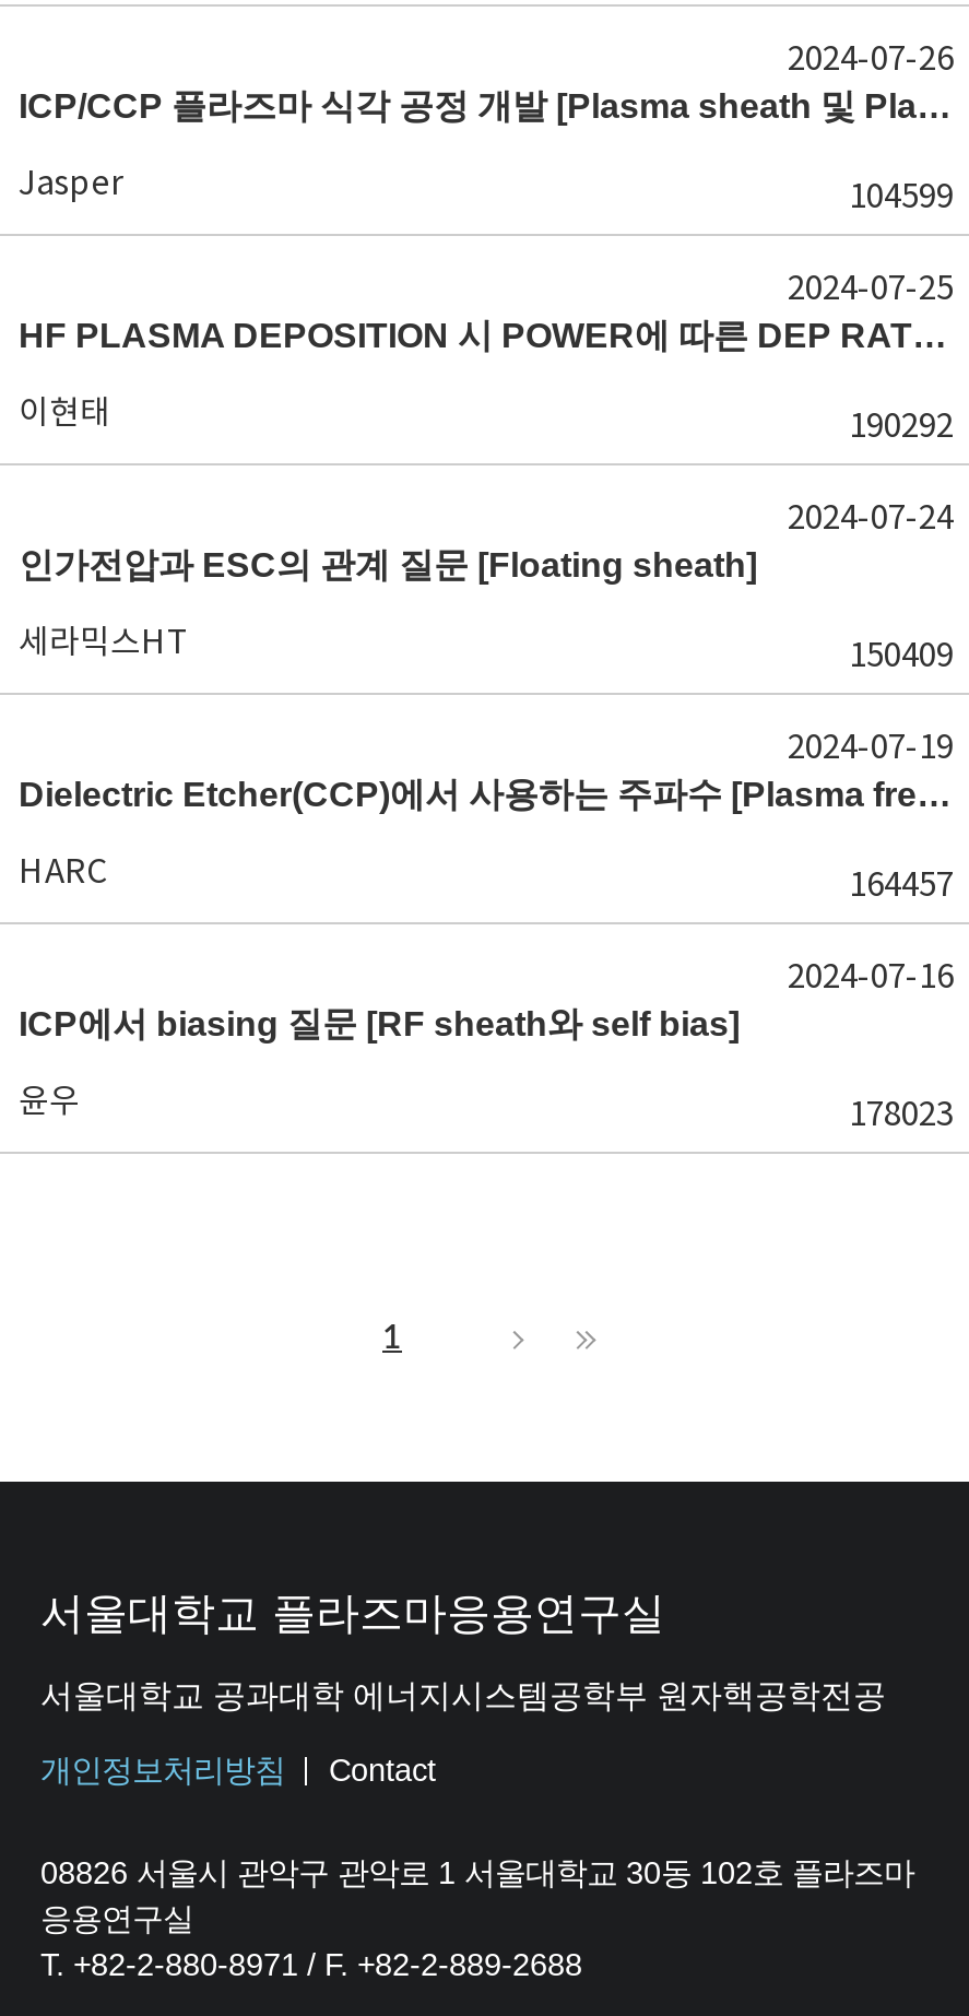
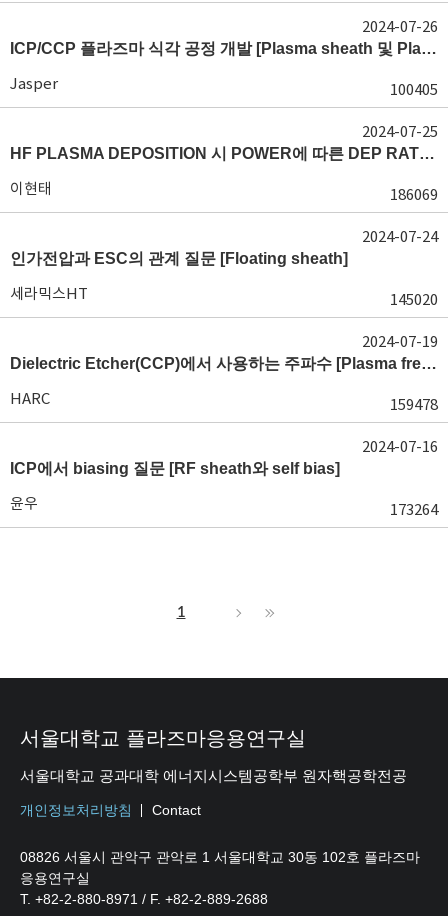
- 104599
+ 100405

- 190292
+ 186069

- 150409
+ 145020

- 164457
+ 159478

- 178023
+ 173264
